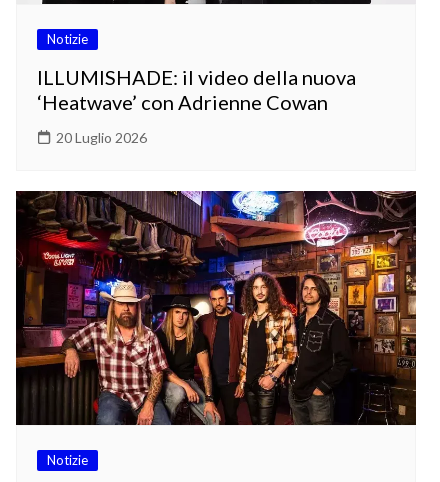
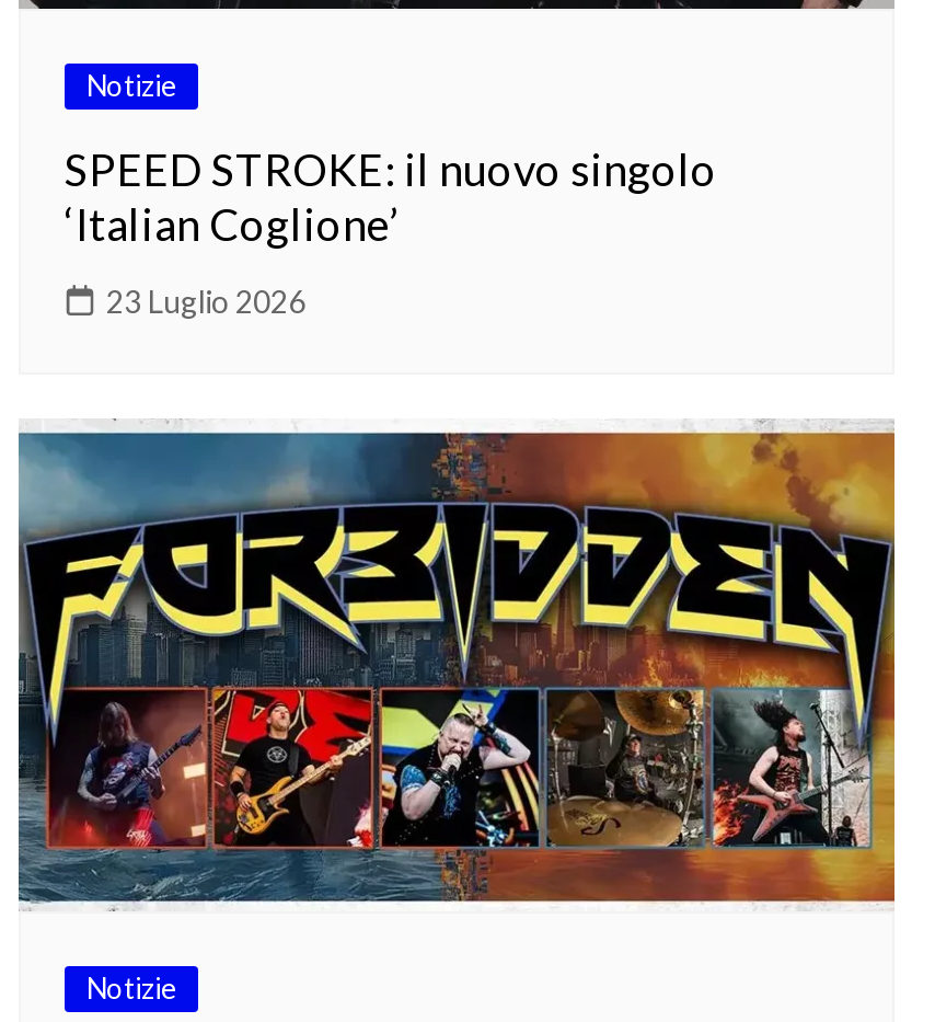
- ILLUMISHADE: il video della nuova
- ‘Heatwave’ con Adrienne Cowan
+ SPEED STROKE: il nuovo singolo
+ ‘Italian Coglione’

- 20 Luglio 2026
+ 23 Luglio 2026

- [image]
+ [image]
